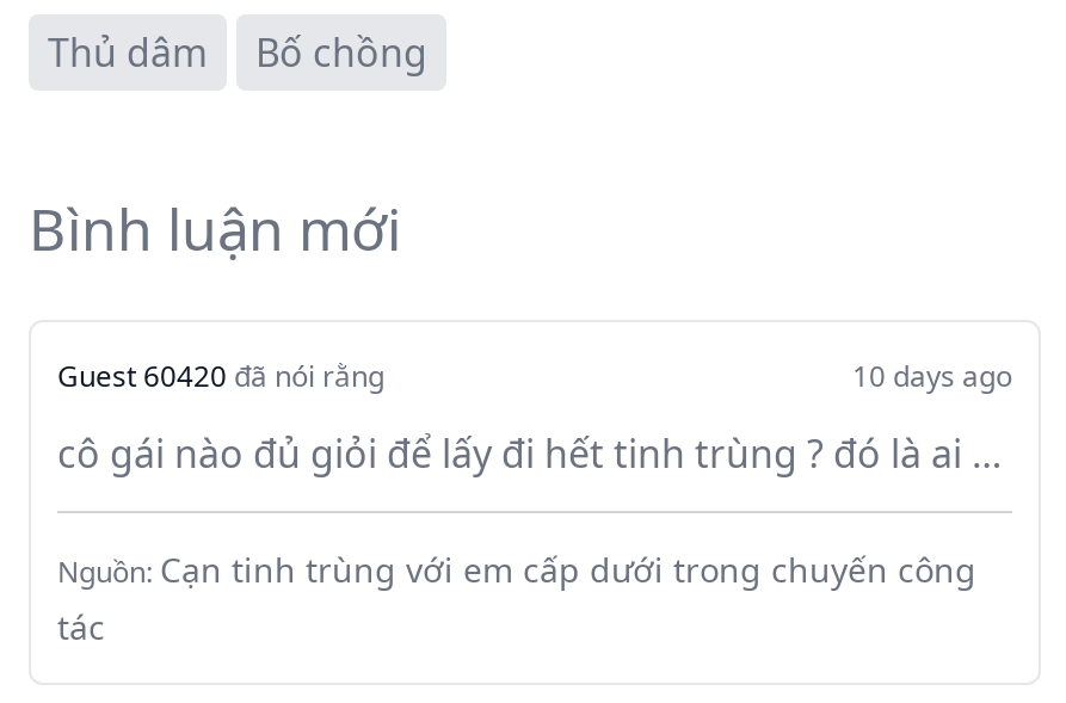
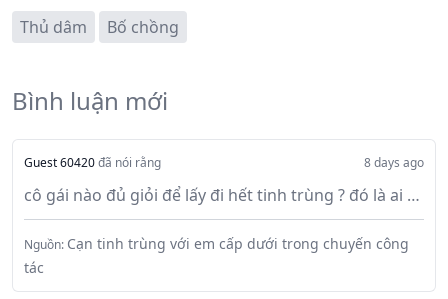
- 10 days ago
+ 8 days ago
